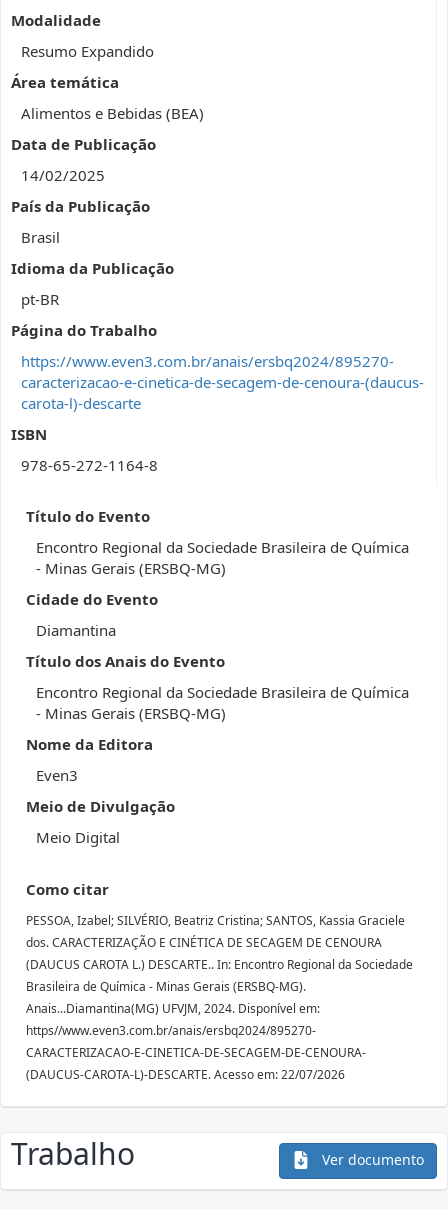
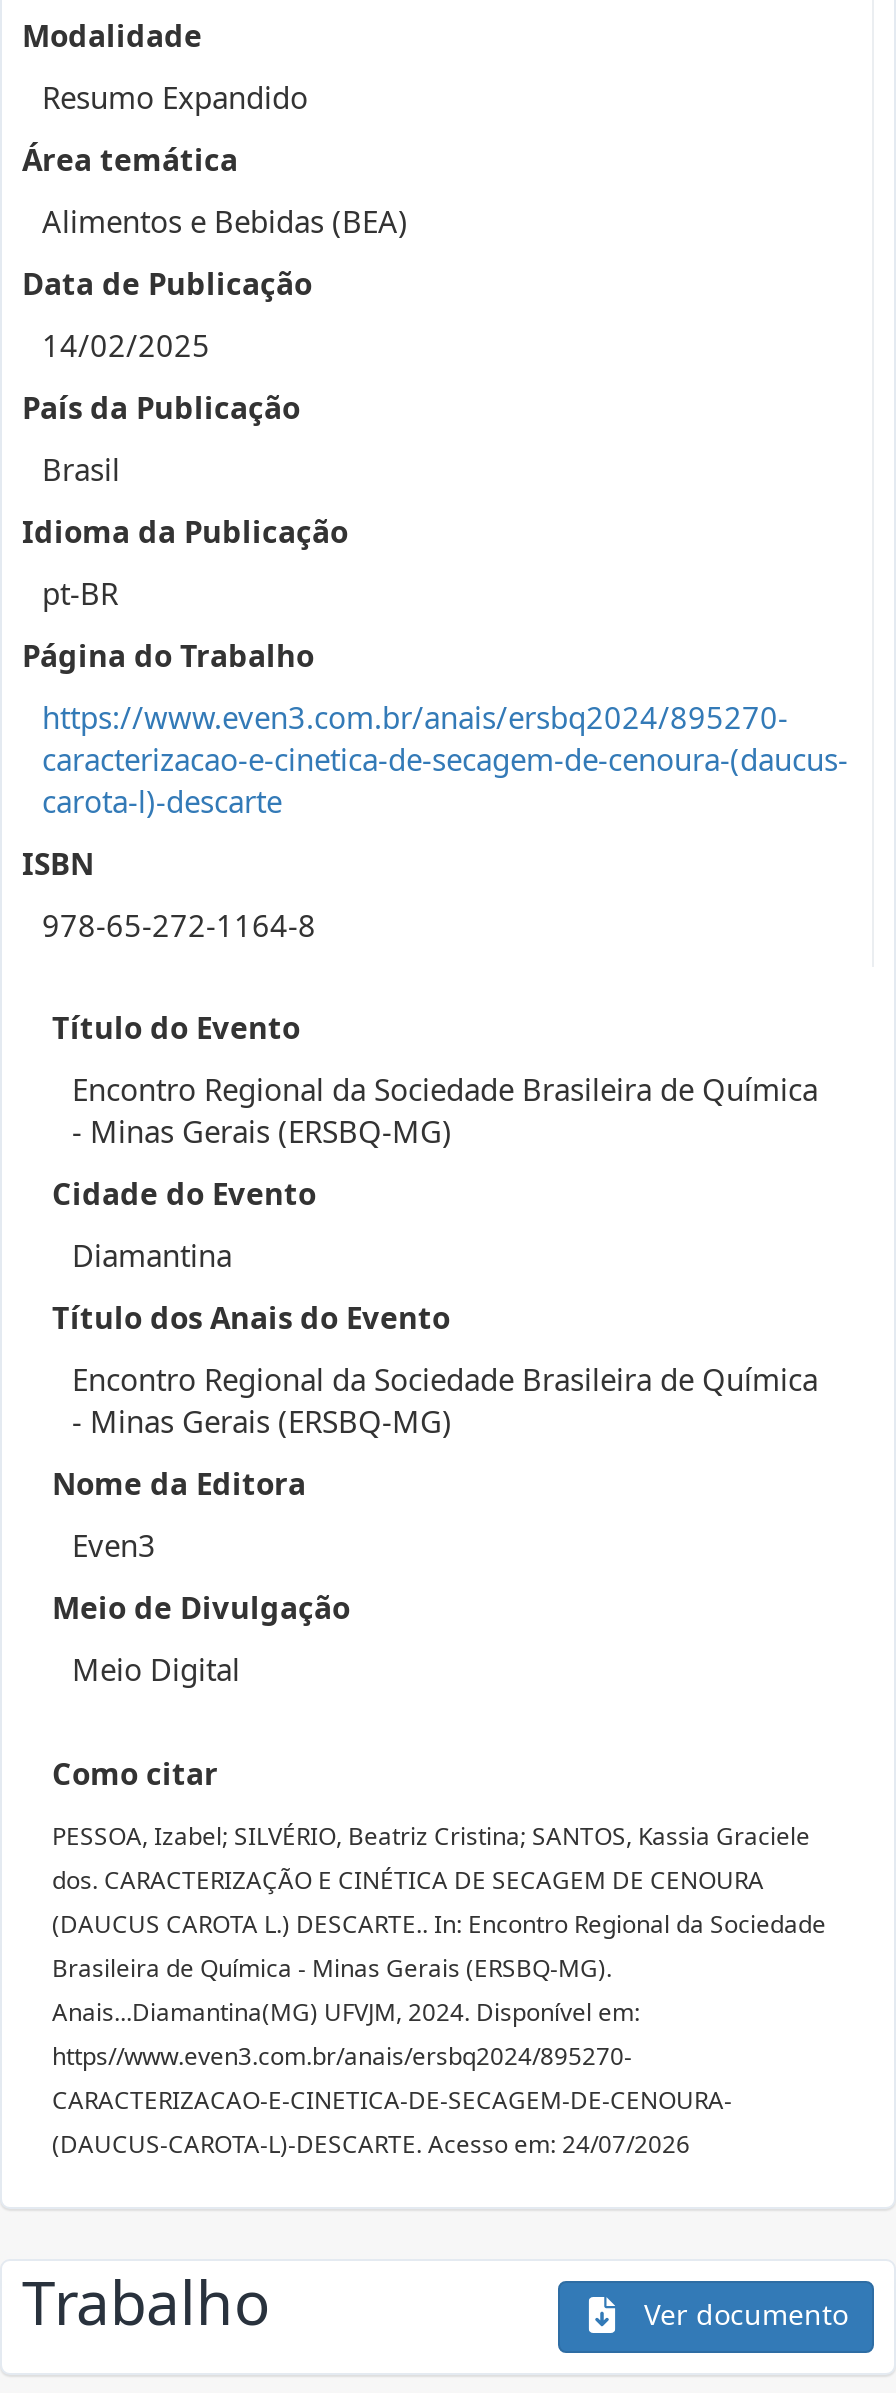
- (DAUCUS-CAROTA-L)-DESCARTE. Acesso em: 22/07/2026
+ (DAUCUS-CAROTA-L)-DESCARTE. Acesso em: 24/07/2026
